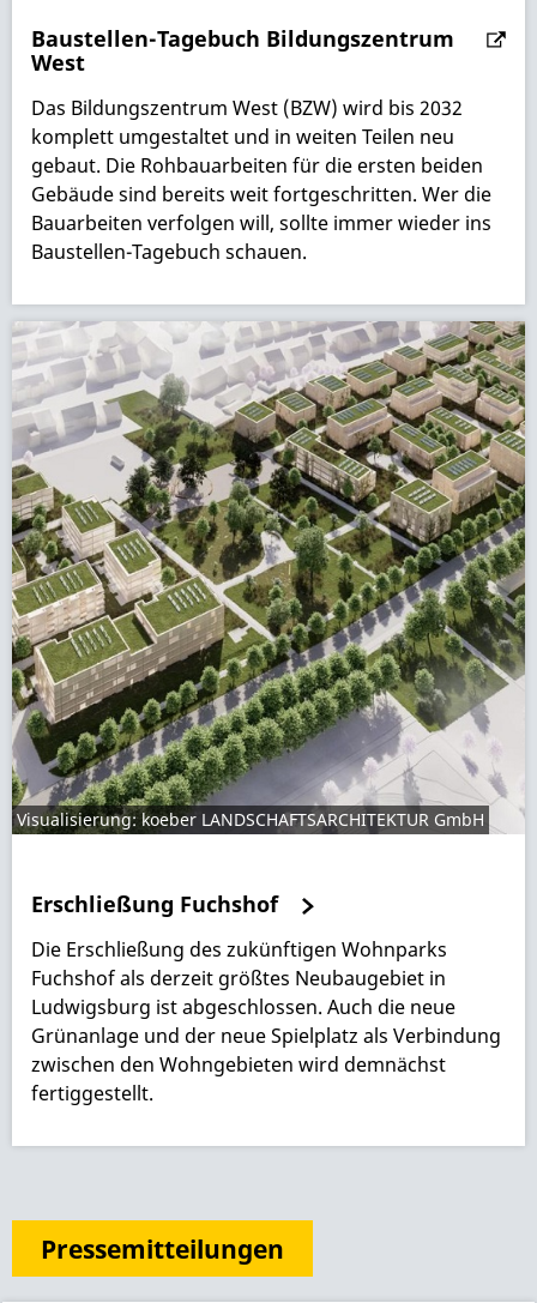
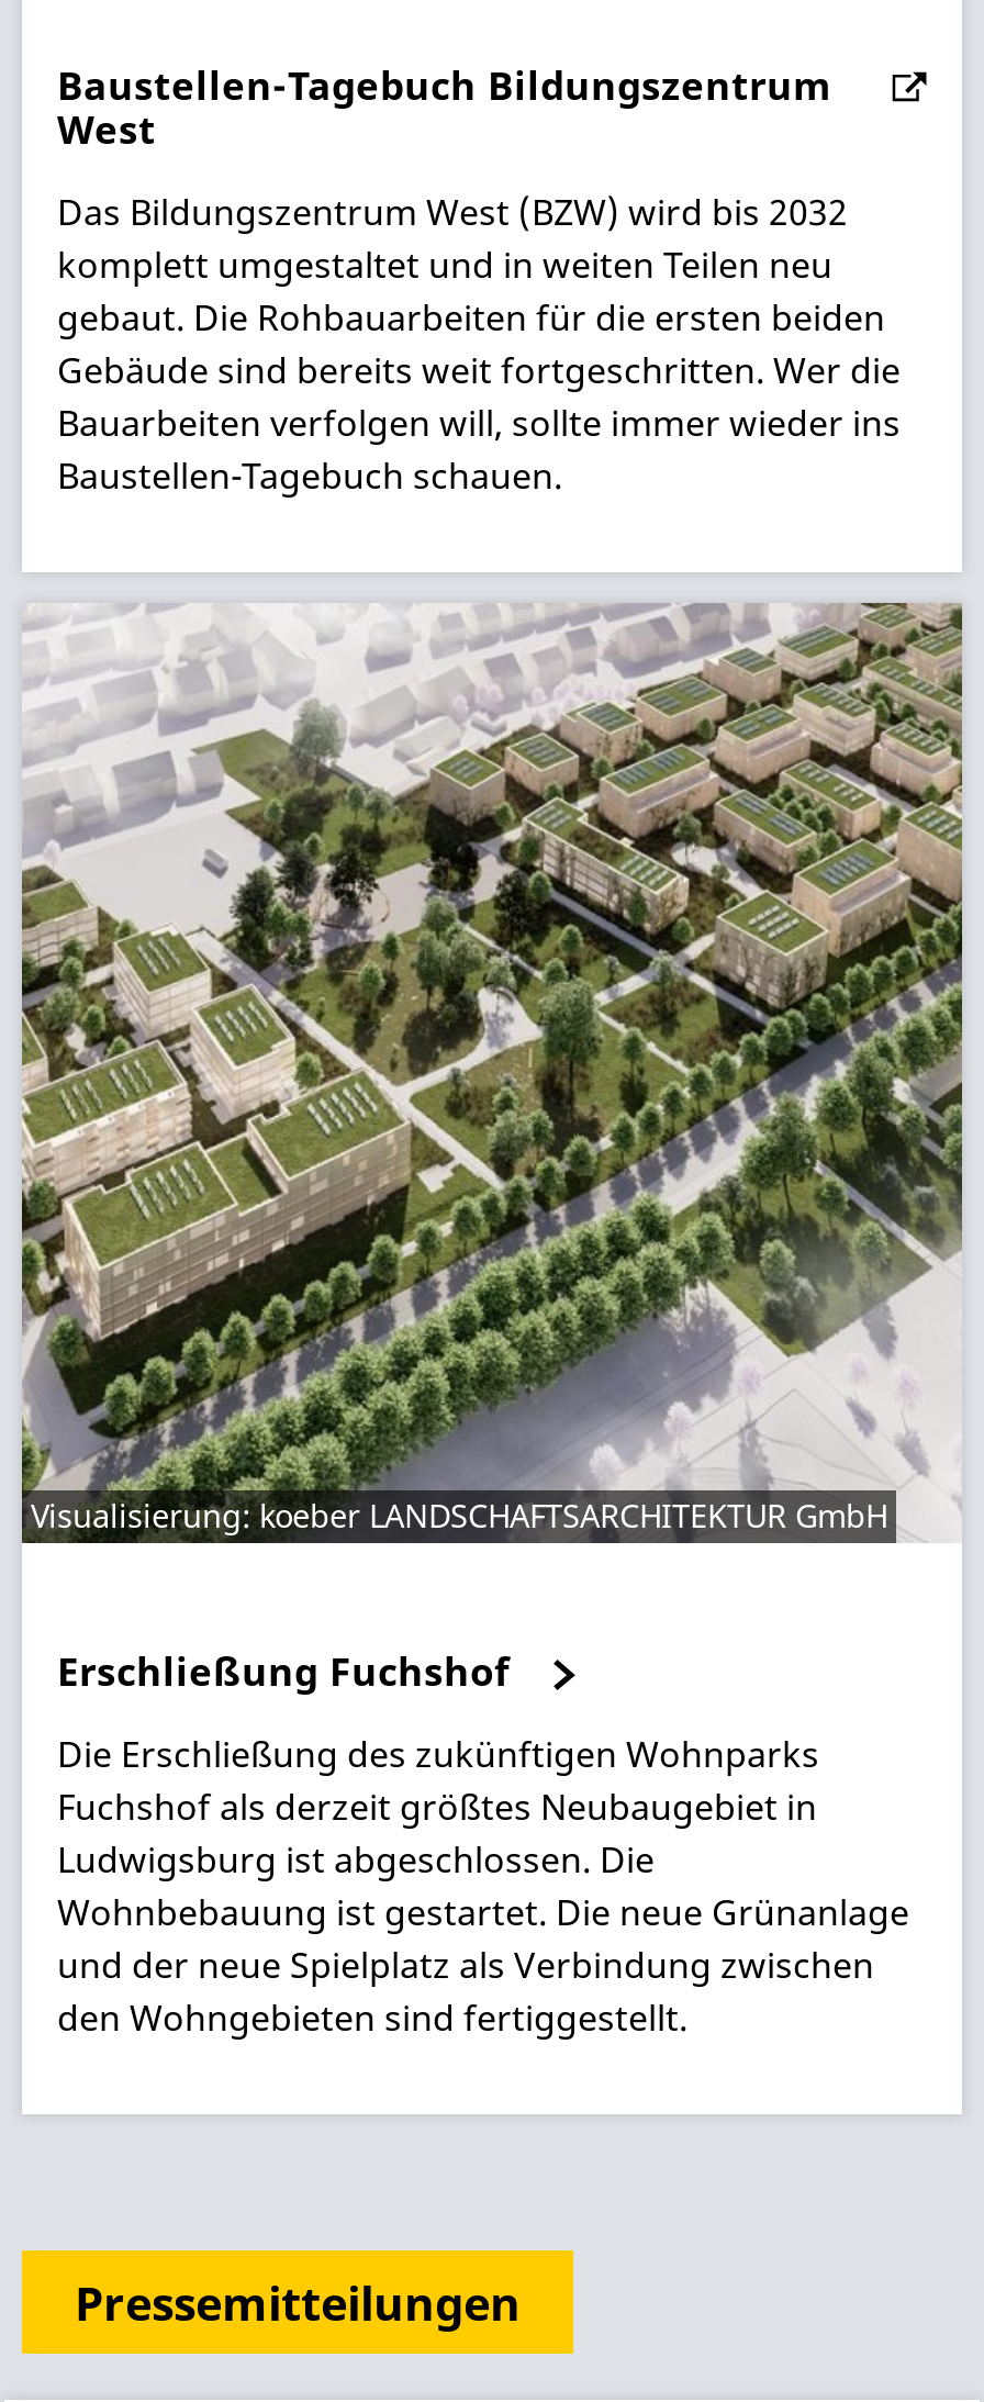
- Ludwigsburg ist abgeschlossen. Auch die neue
- Grünanlage und der neue Spielplatz als Verbindung
- zwischen den Wohngebieten wird demnächst
- fertiggestellt.
+ Ludwigsburg ist abgeschlossen. Die
+ Wohnbebauung ist gestartet. Die neue Grünanlage
+ und der neue Spielplatz als Verbindung zwischen
+ den Wohngebieten sind fertiggestellt.
